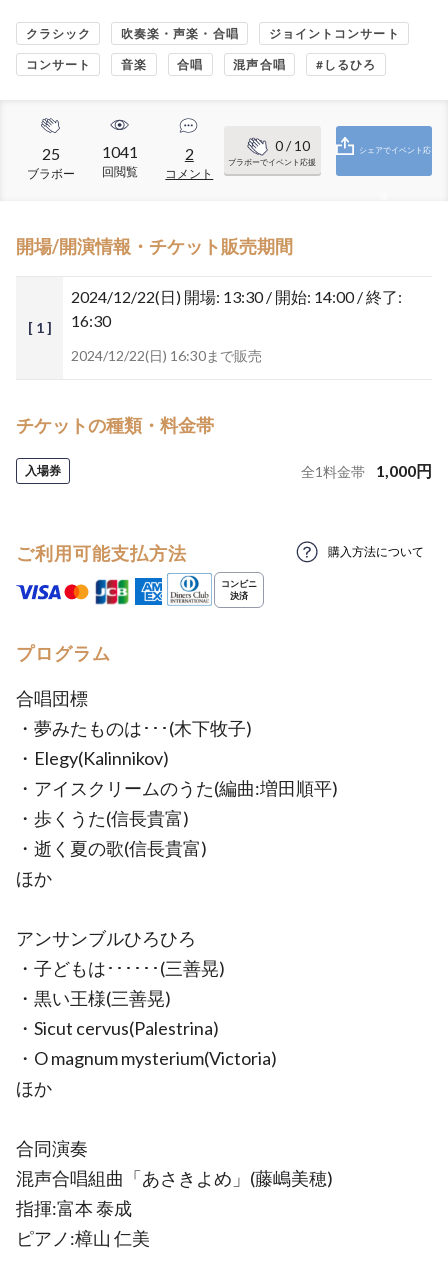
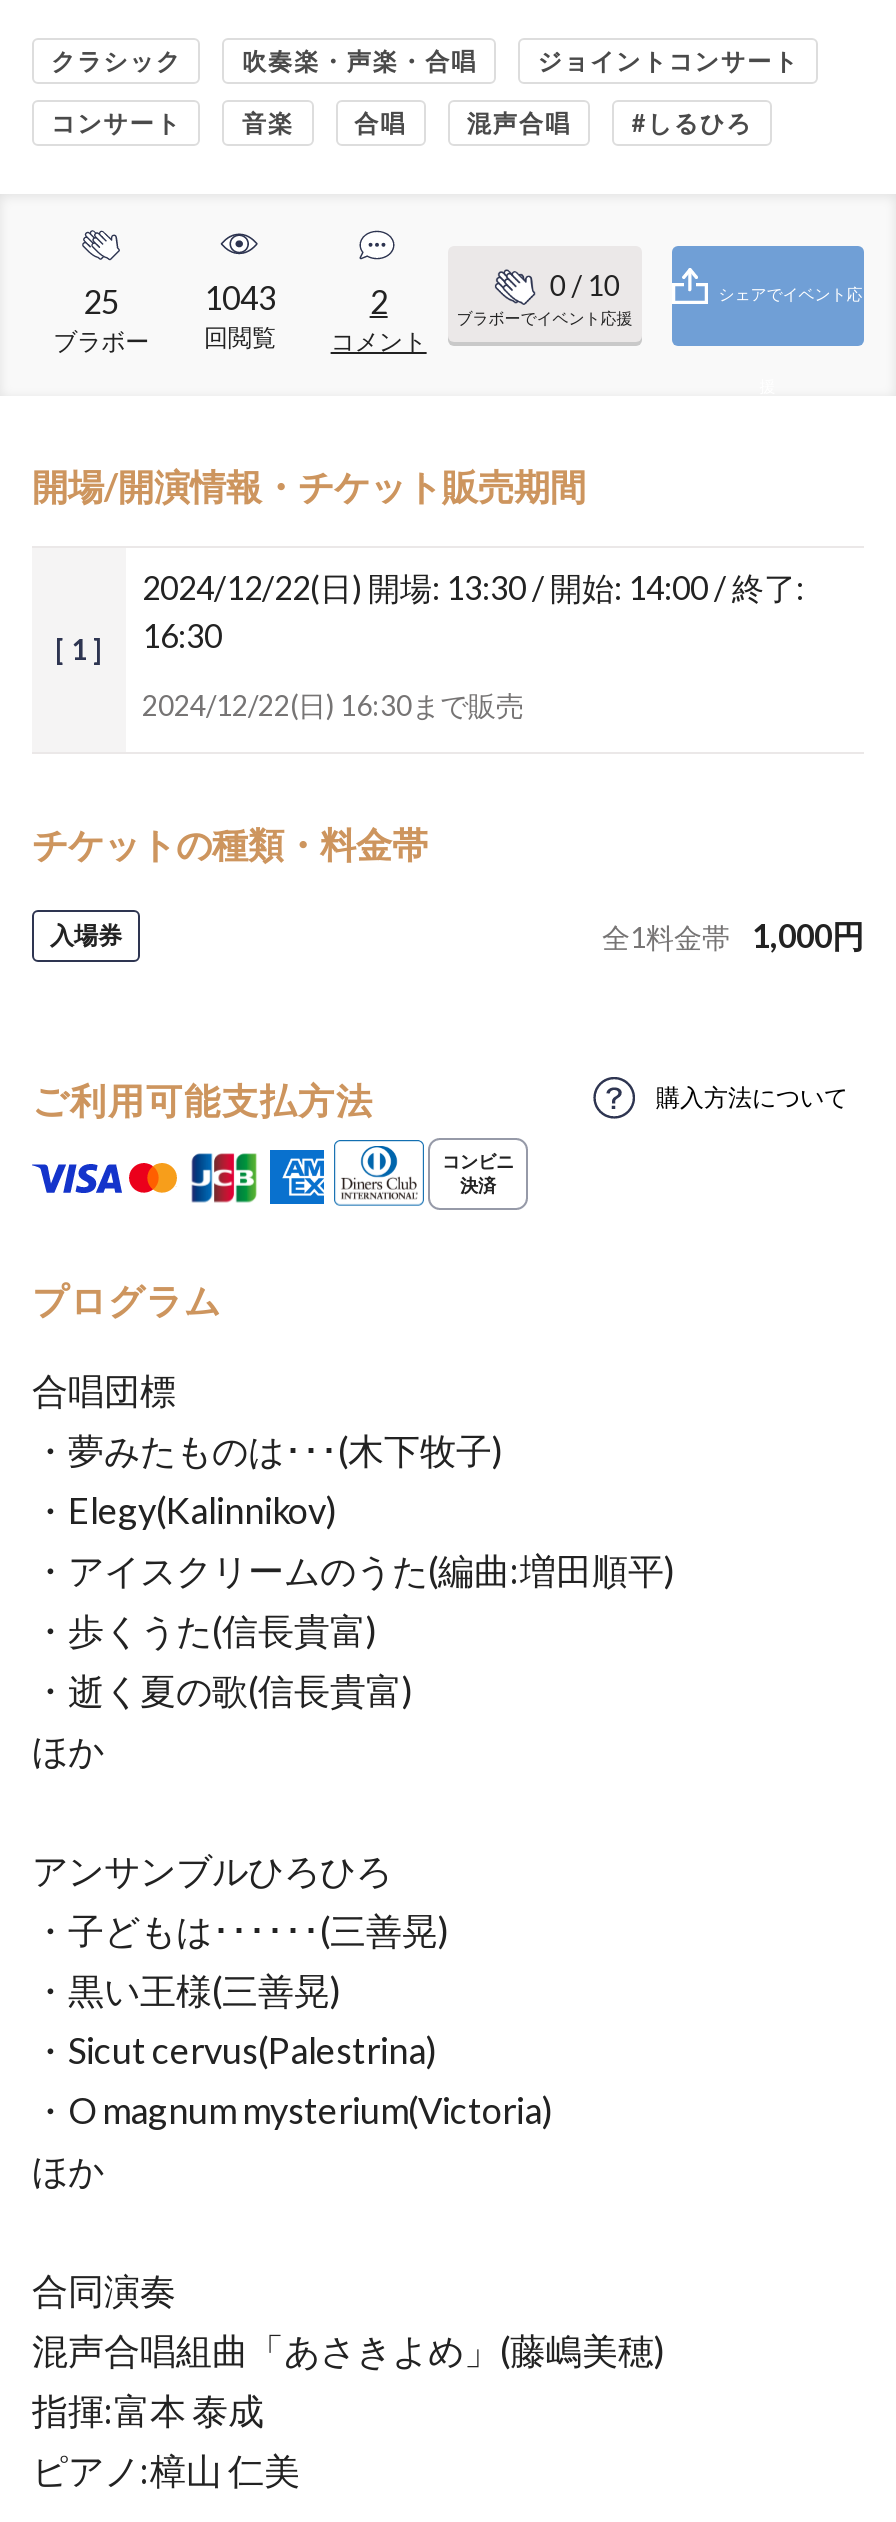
- 1041
+ 1043
